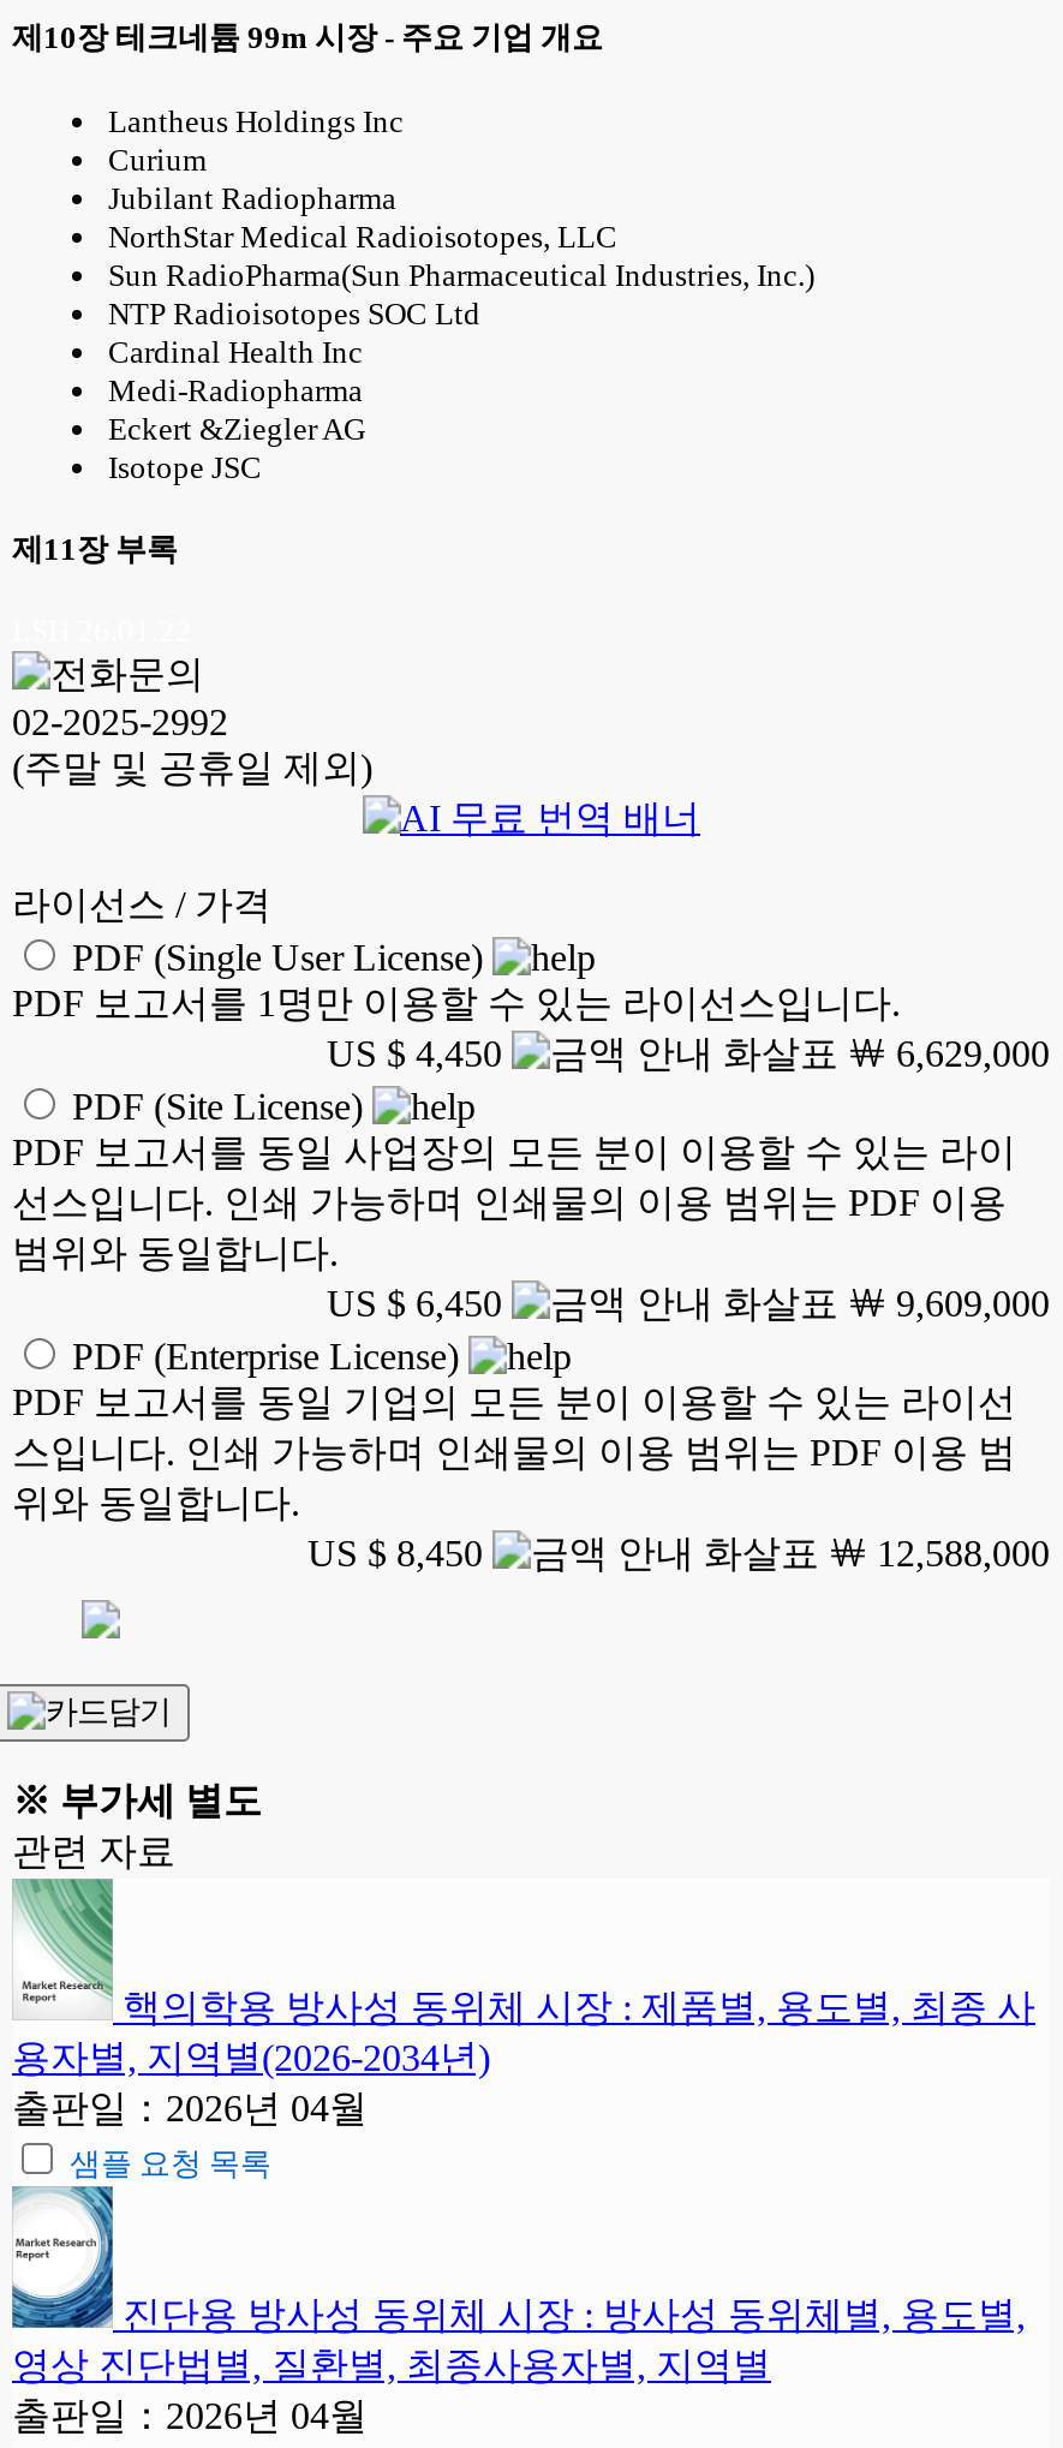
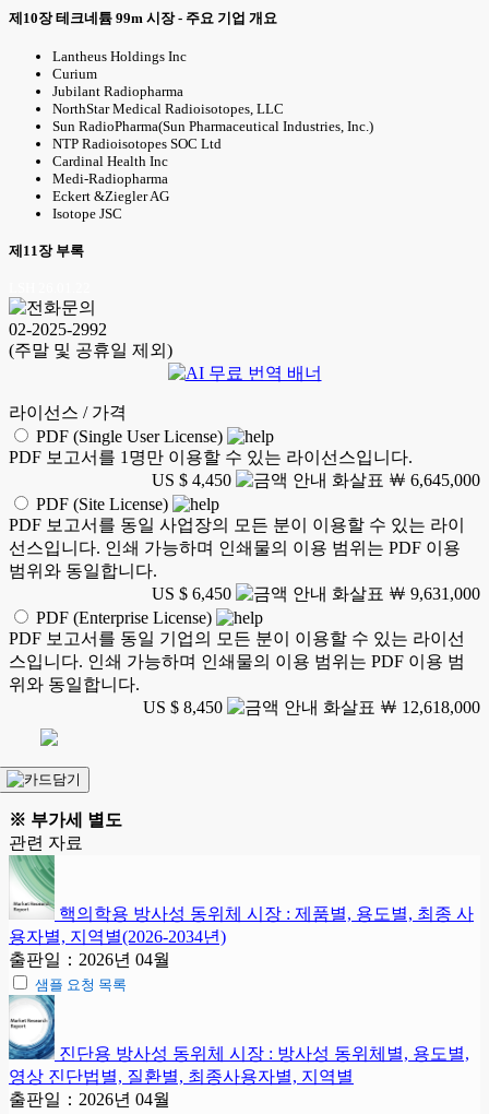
- ￦ 6,629,000
+ ￦ 6,645,000

- ￦ 9,609,000
+ ￦ 9,631,000

- ￦ 12,588,000
+ ￦ 12,618,000
